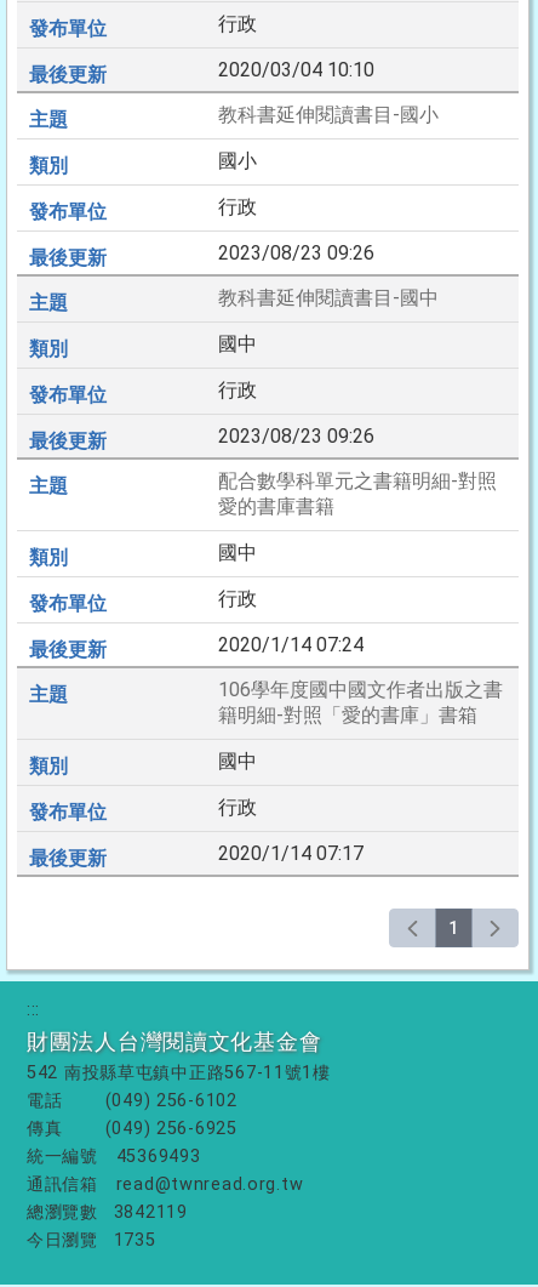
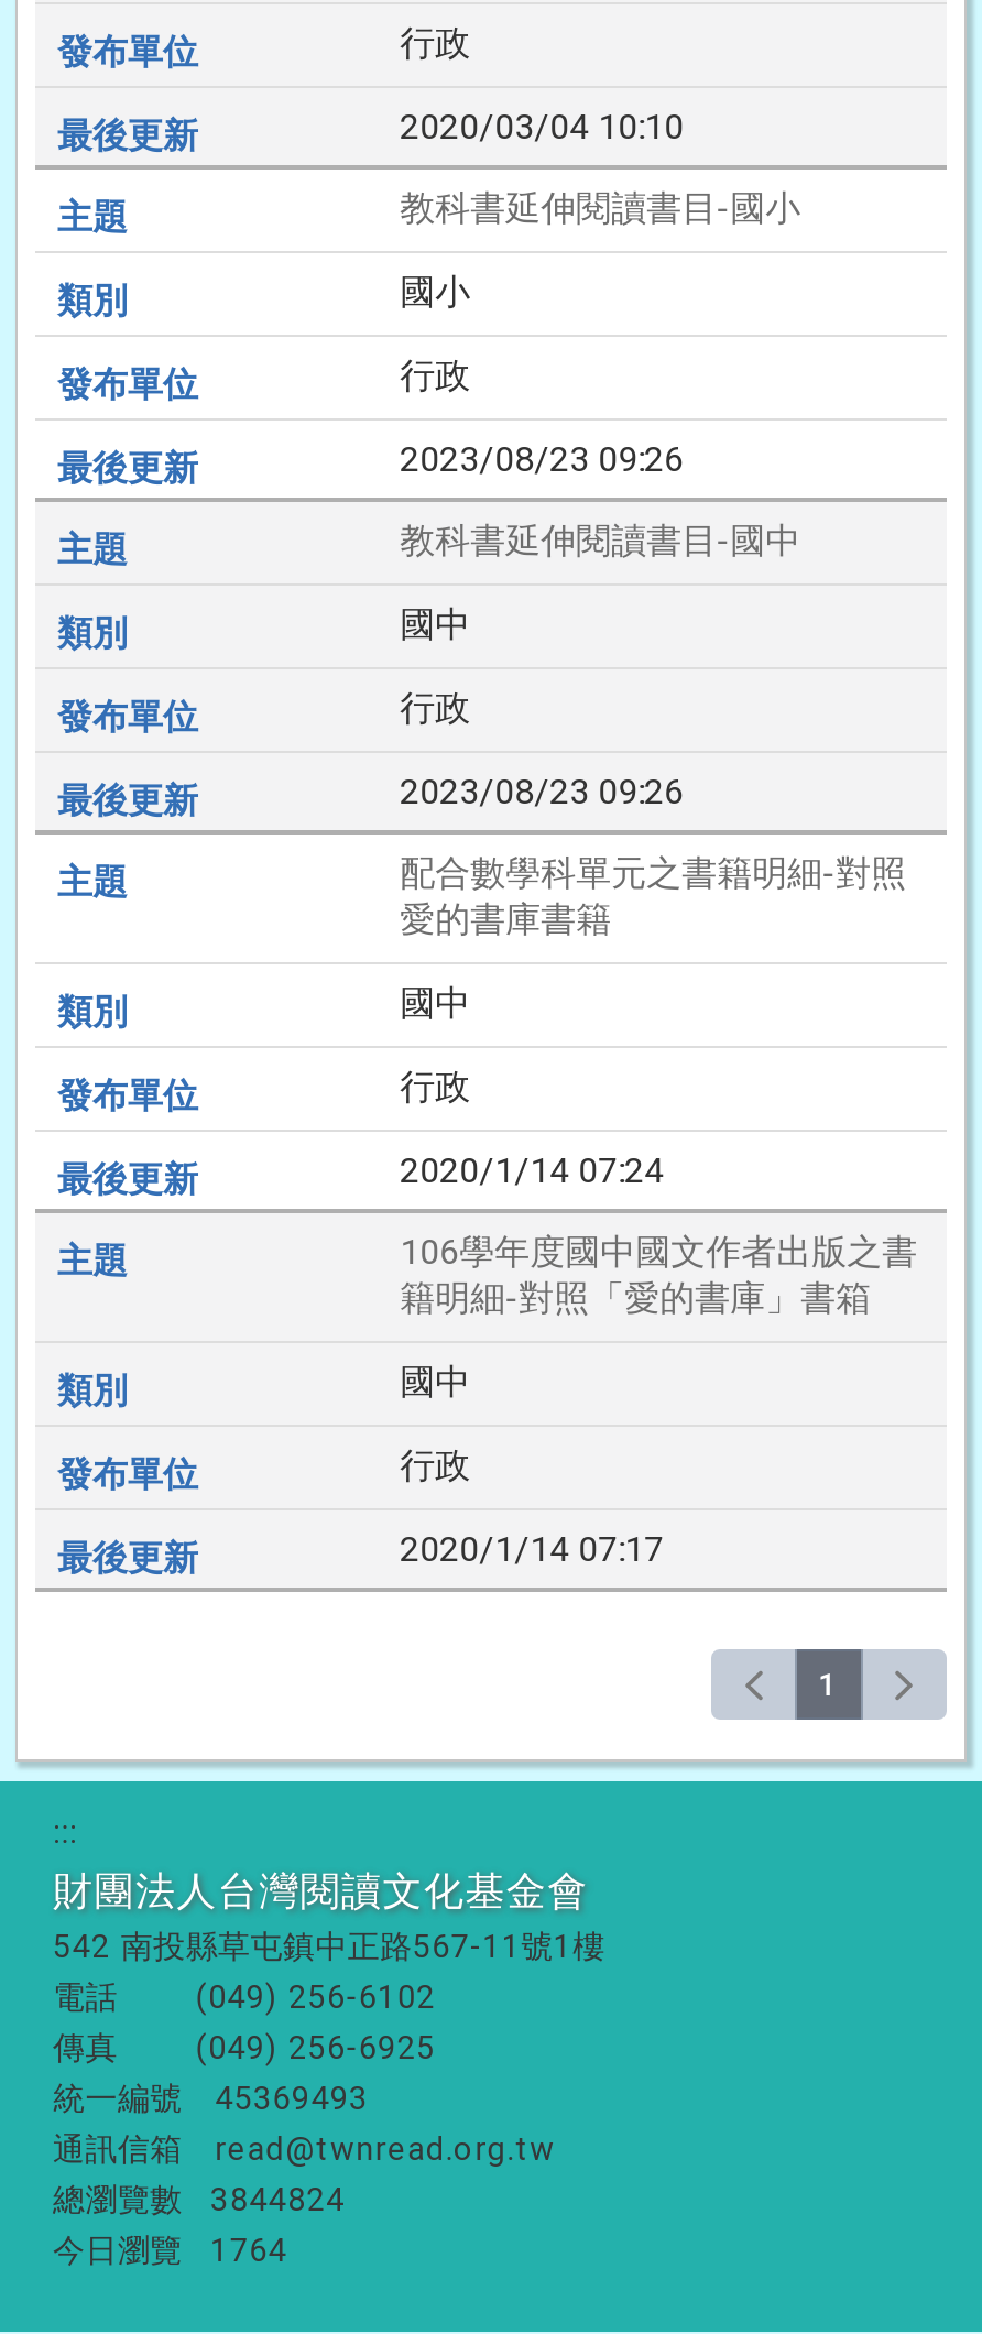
- 總瀏覽數 3842119
+ 總瀏覽數 3844824

- 今日瀏覽 1735
+ 今日瀏覽 1764
